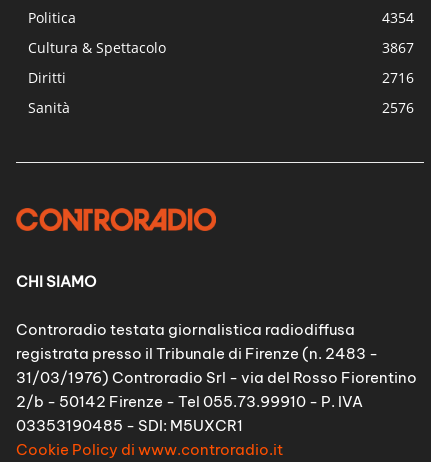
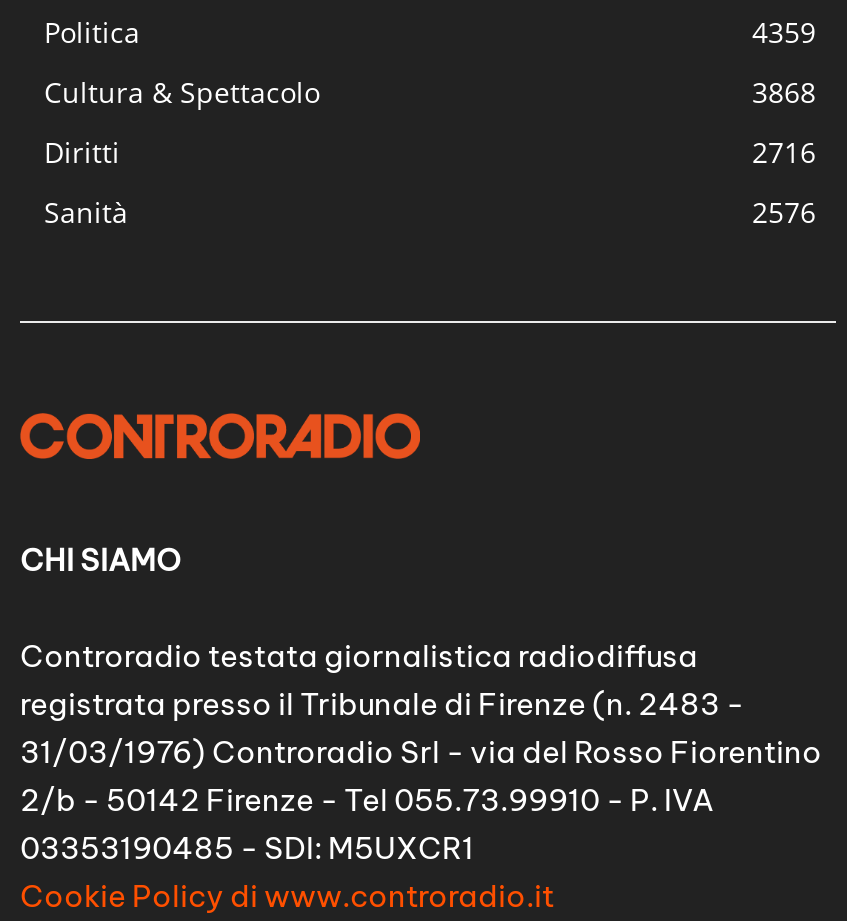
- 4354
+ 4359

- 3867
+ 3868
